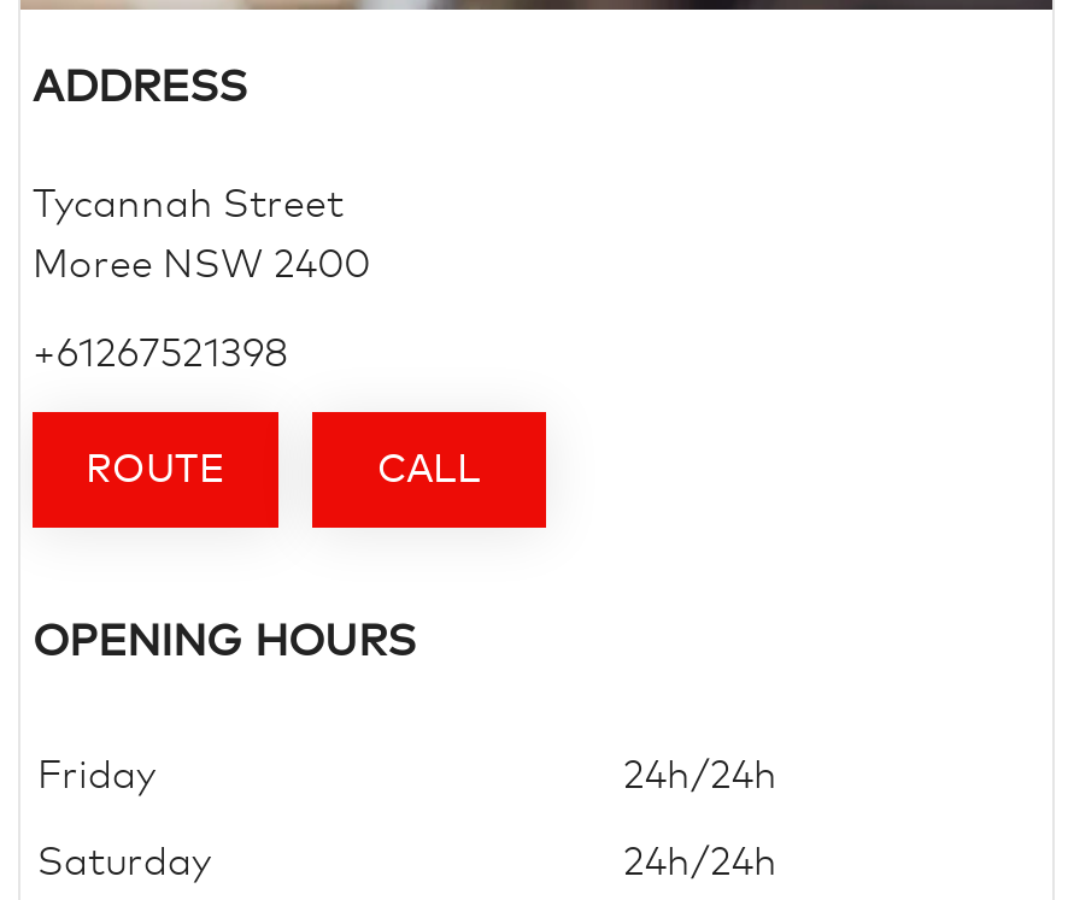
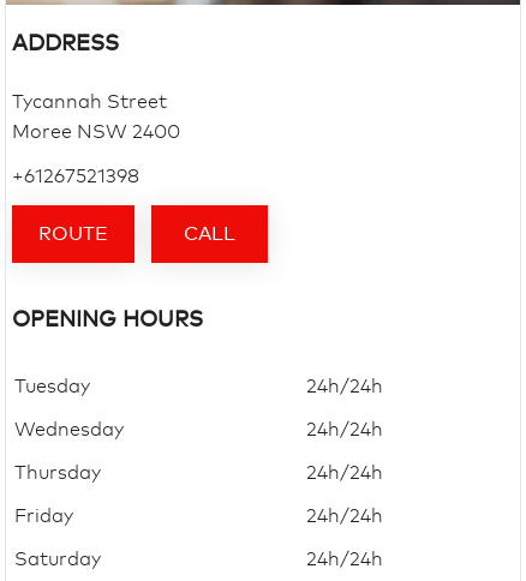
+ Tuesday
+ 24h/24h
+ Wednesday
+ 24h/24h
+ Thursday
+ 24h/24h
